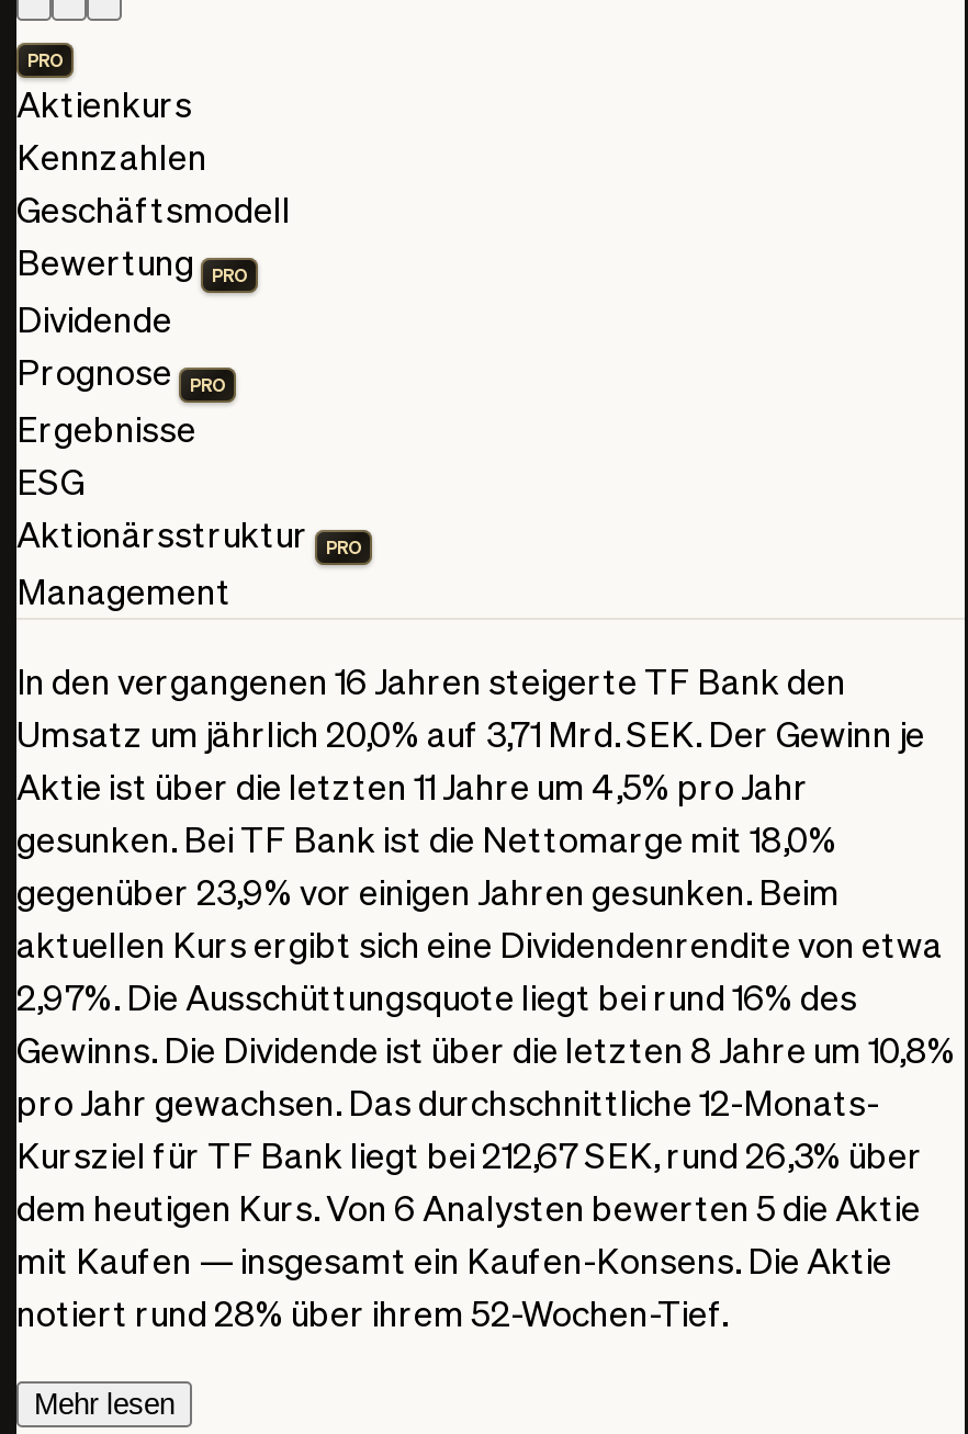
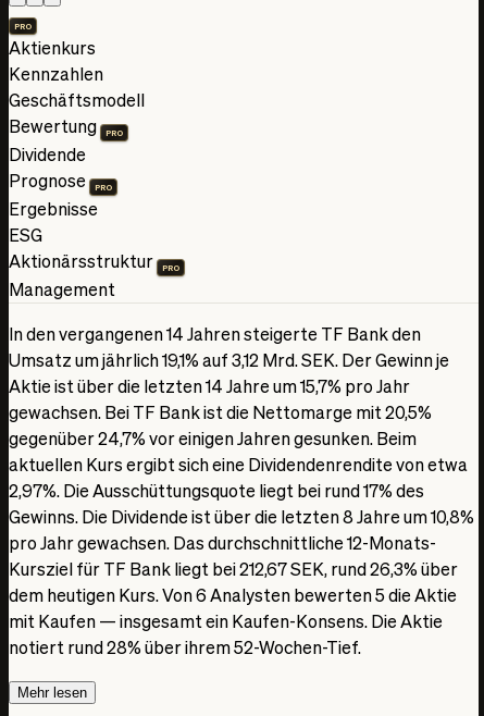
- In den vergangenen 16 Jahren steigerte TF Bank den
+ In den vergangenen 14 Jahren steigerte TF Bank den

- Umsatz um jährlich 20,0% auf 3,71 Mrd. SEK. Der Gewinn je
+ Umsatz um jährlich 19,1% auf 3,12 Mrd. SEK. Der Gewinn je

- Aktie ist über die letzten 11 Jahre um 4,5% pro Jahr
+ Aktie ist über die letzten 14 Jahre um 15,7% pro Jahr

- gesunken. Bei TF Bank ist die Nettomarge mit 18,0%
+ gewachsen. Bei TF Bank ist die Nettomarge mit 20,5%

- gegenüber 23,9% vor einigen Jahren gesunken. Beim
+ gegenüber 24,7% vor einigen Jahren gesunken. Beim

- 2,97%. Die Ausschüttungsquote liegt bei rund 16% des
+ 2,97%. Die Ausschüttungsquote liegt bei rund 17% des
